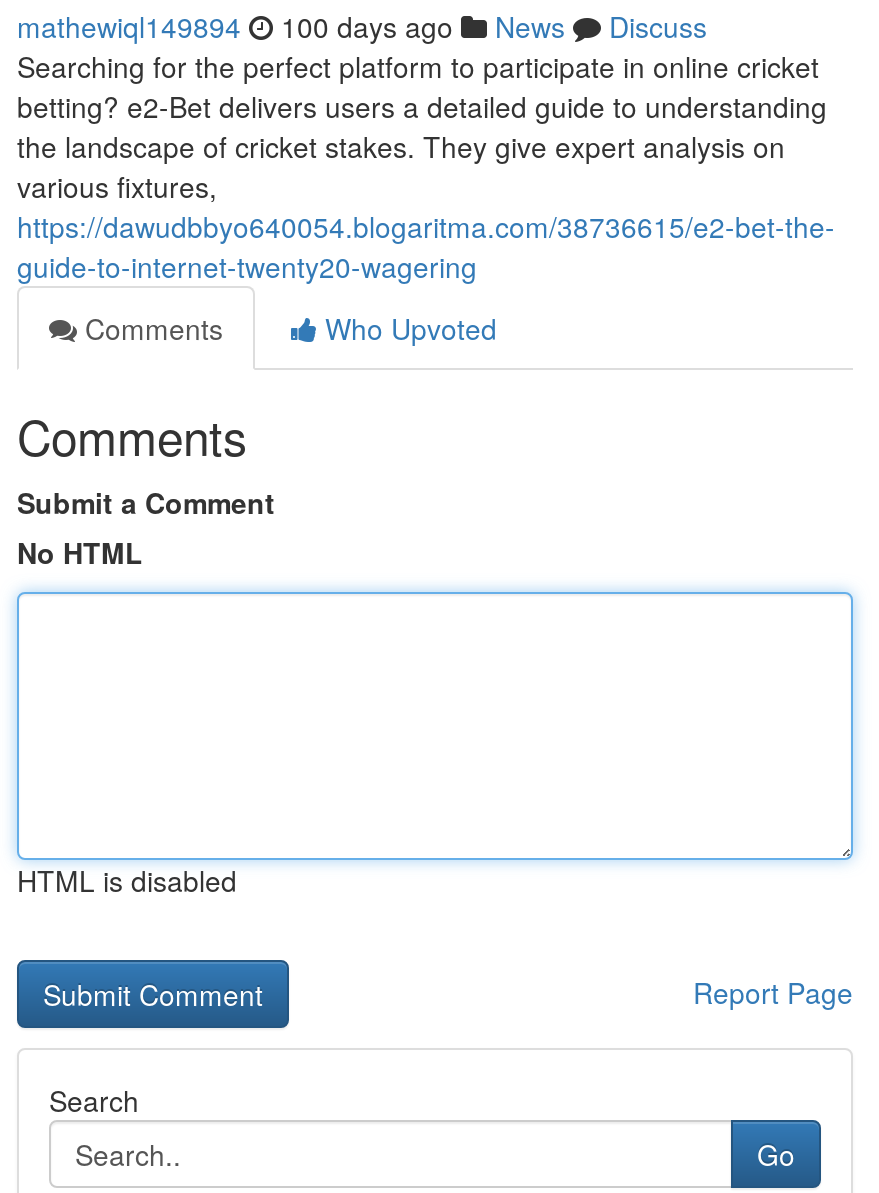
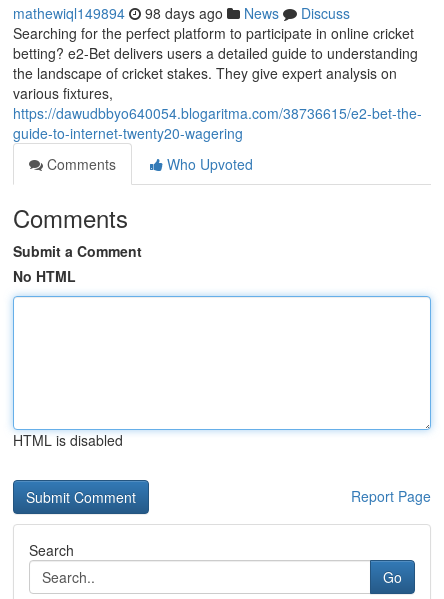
- mathewiql149894 100 days ago News Discuss
+ mathewiql149894 98 days ago News Discuss
